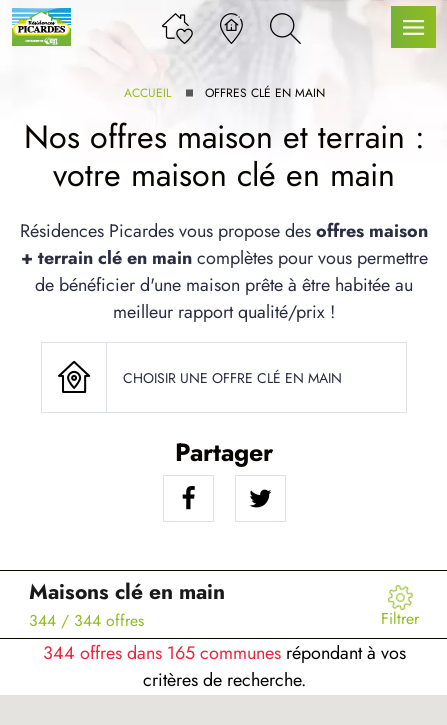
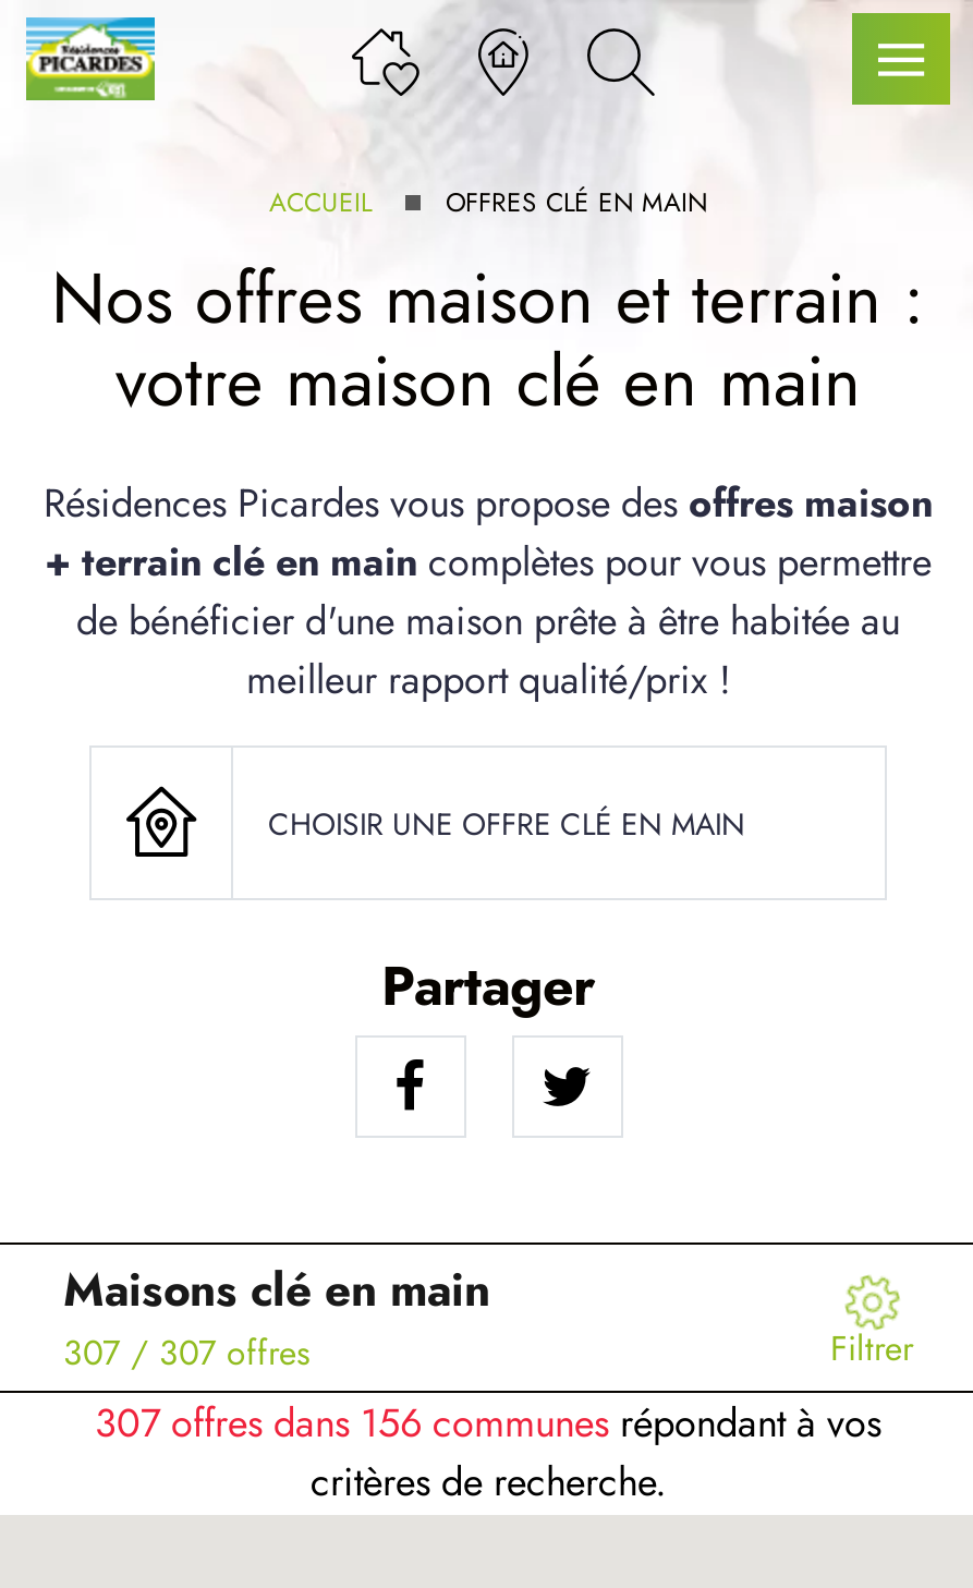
- 344 / 344 offres
+ 307 / 307 offres

- 344 offres dans 165 communes répondant à vos
+ 307 offres dans 156 communes répondant à vos
